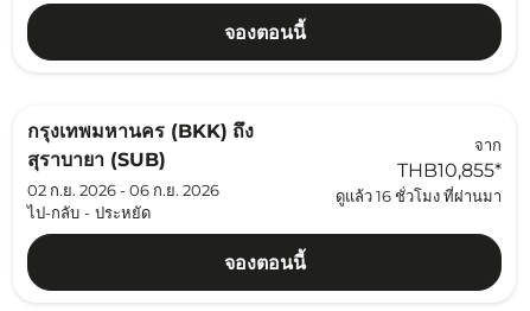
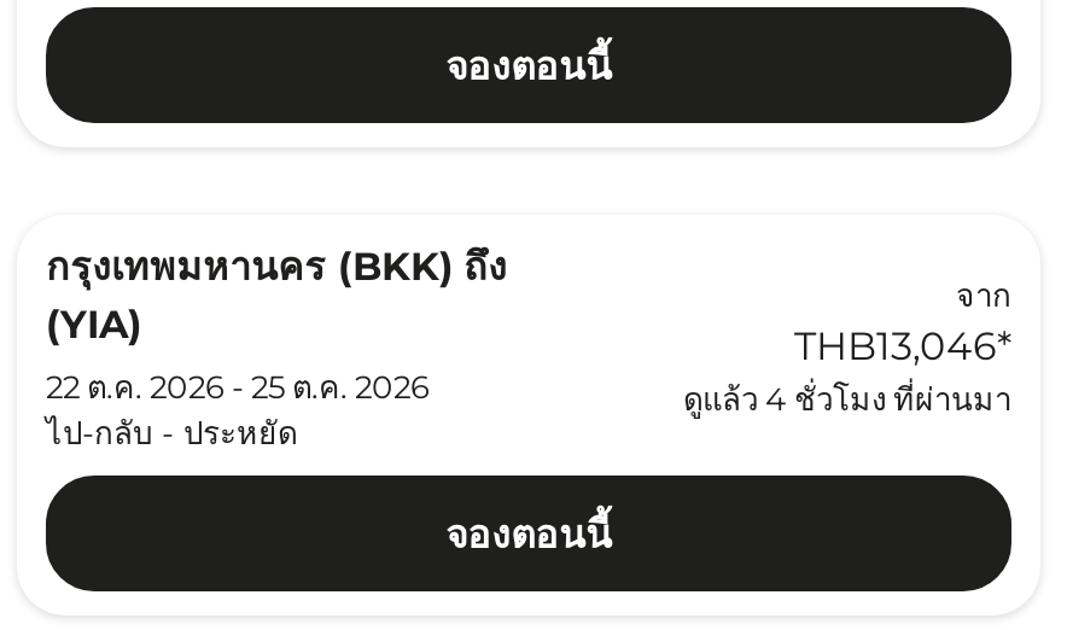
- สุราบายา (SUB)
- 02 ก.ย. 2026 - 06 ก.ย. 2026
+ (YIA)
+ 22 ต.ค. 2026 - 25 ต.ค. 2026

- THB10,855*
- ดูแล้ว 16 ชั่วโมง ที่ผ่านมา
+ THB13,046*
+ ดูแล้ว 4 ชั่วโมง ที่ผ่านมา
